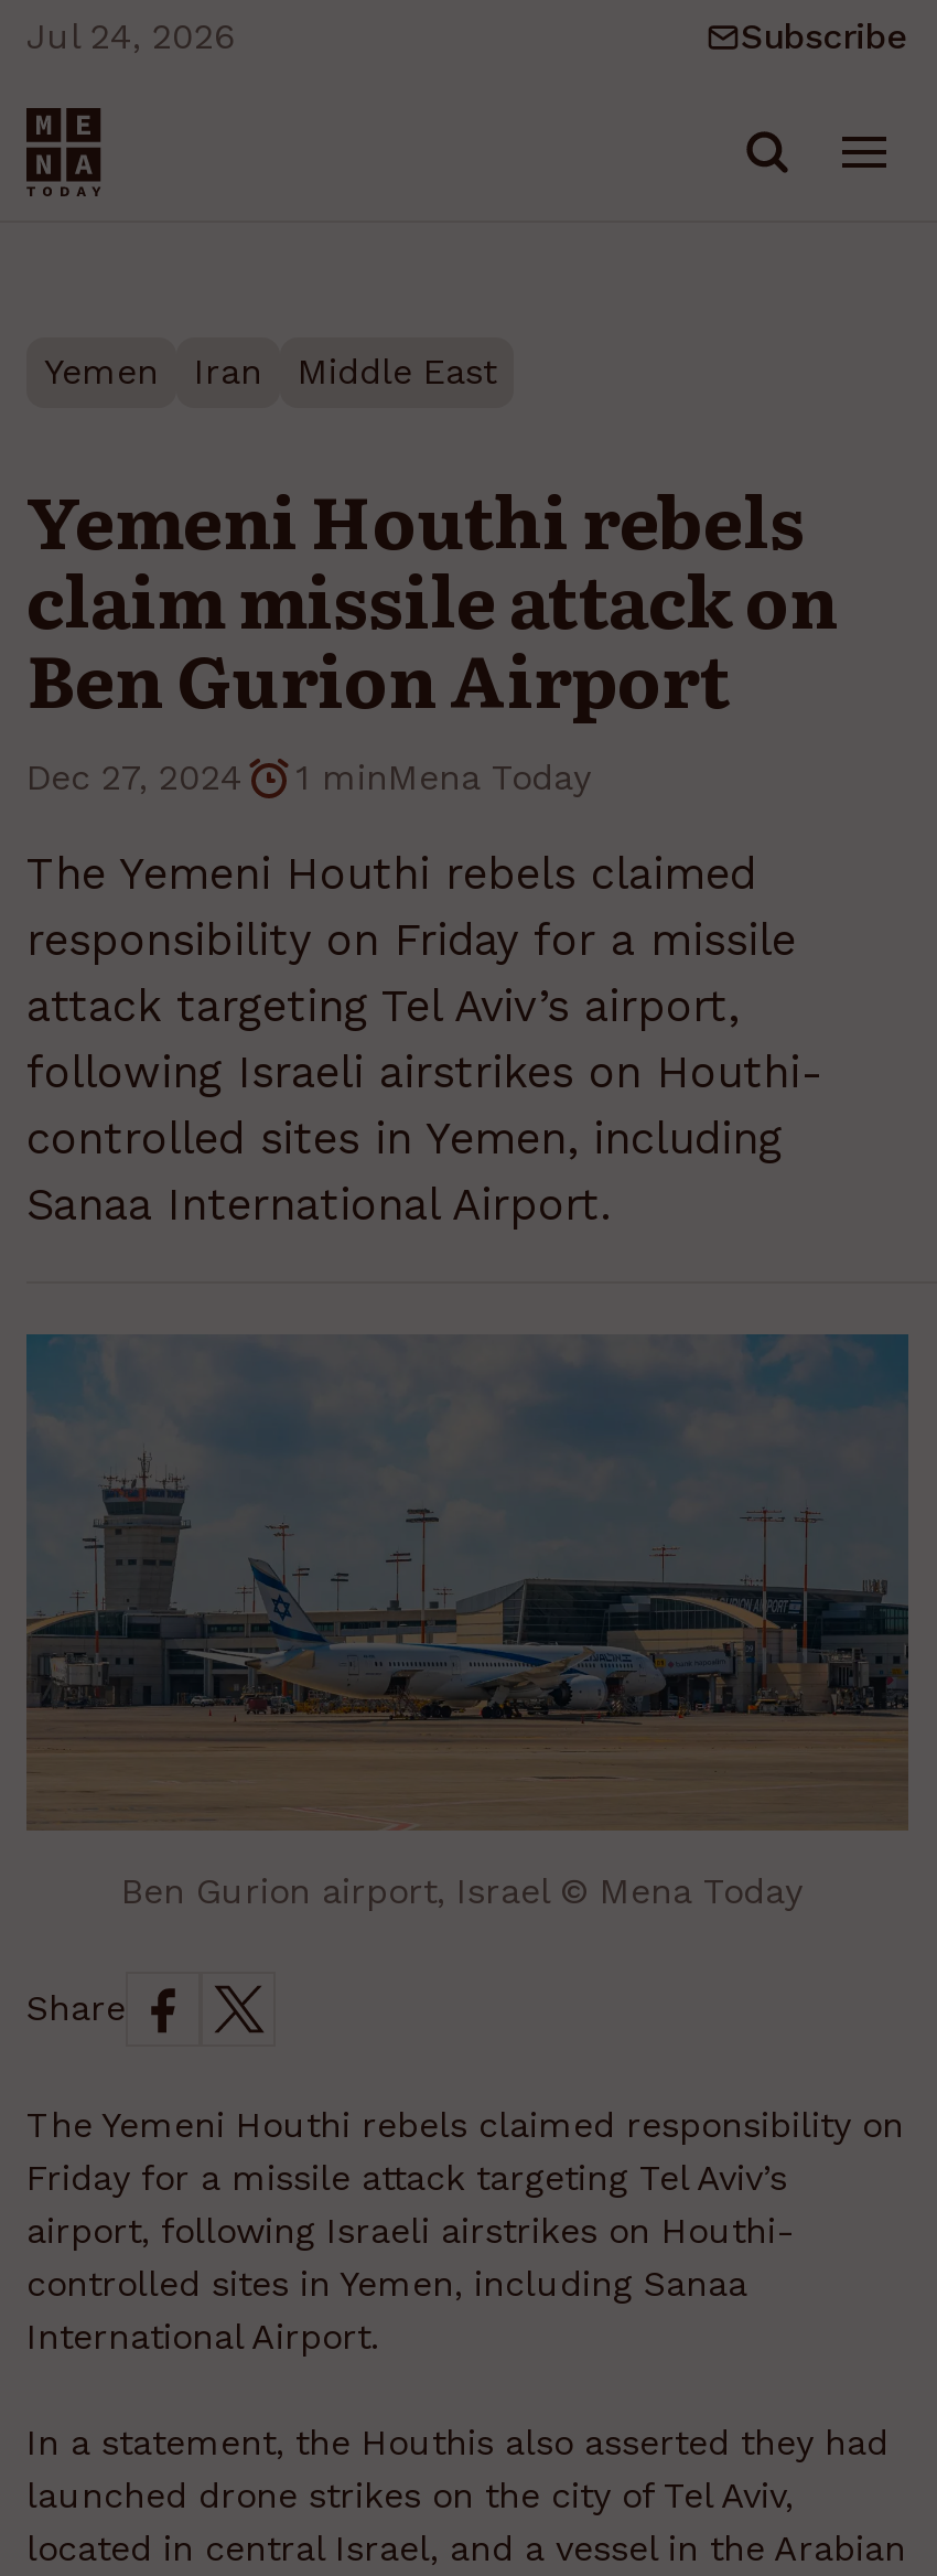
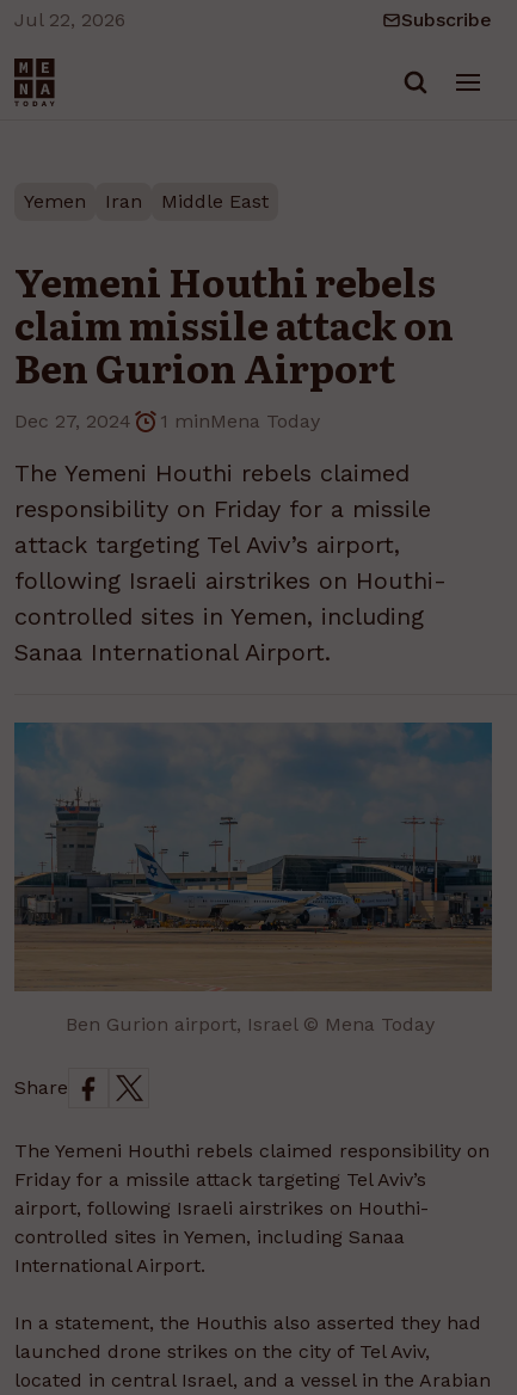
- Jul 24, 2026
+ Jul 22, 2026
